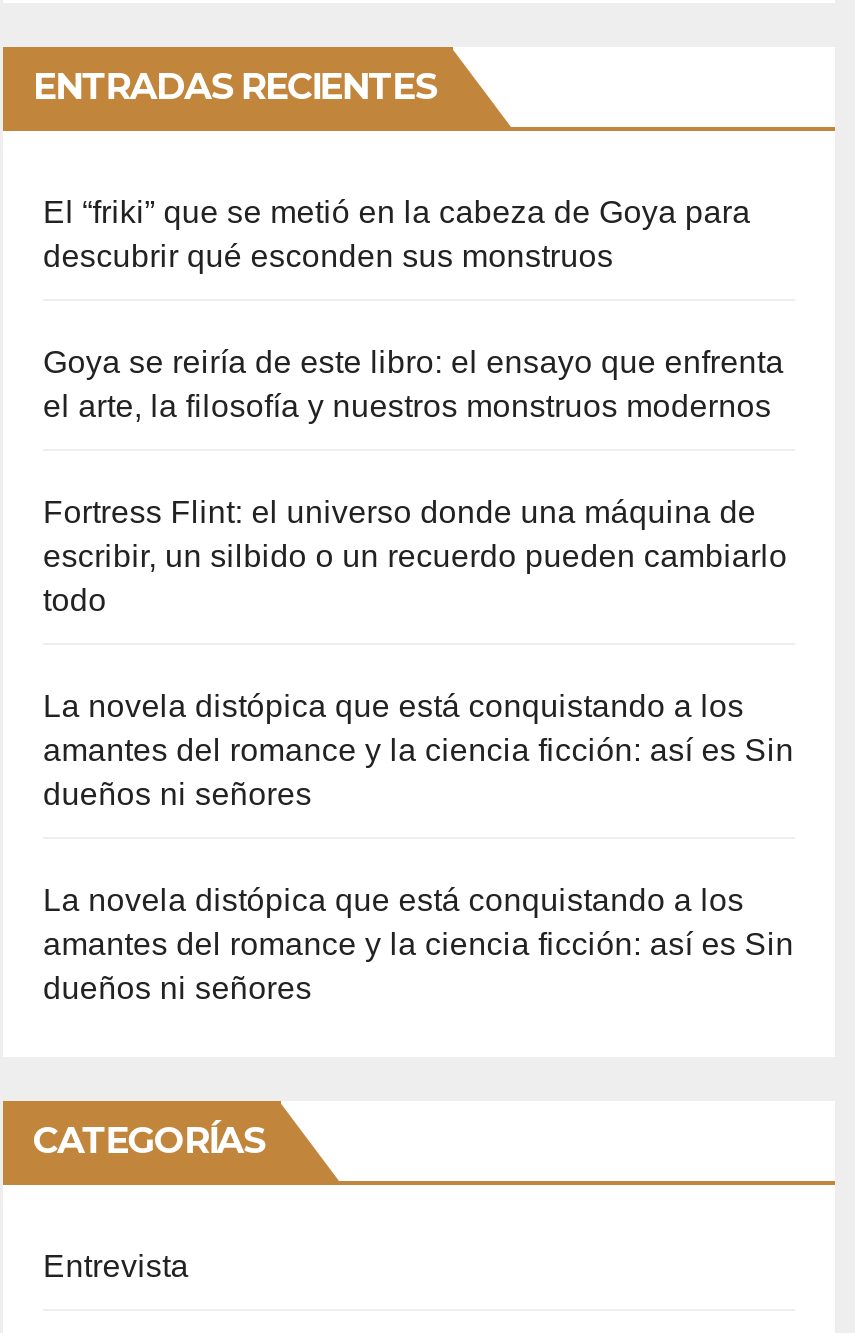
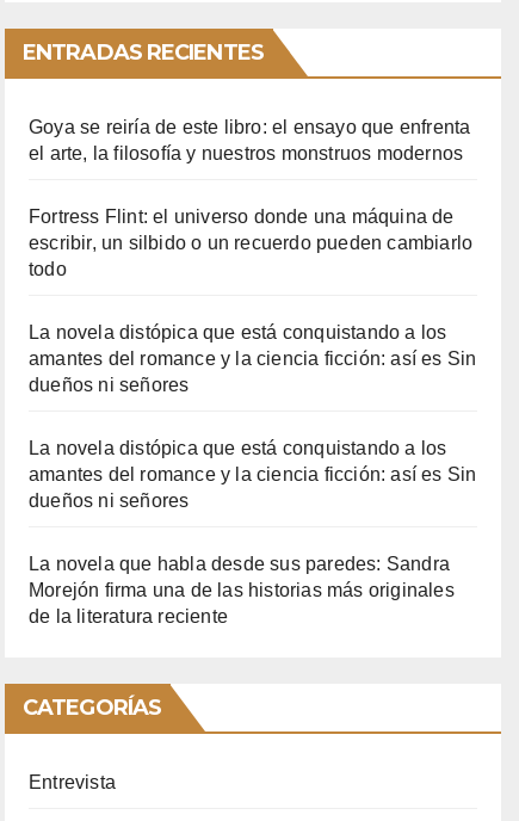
- El “friki” que se metió en la cabeza de Goya para
- descubrir qué esconden sus monstruos

moved up: Goya se reiría de este libro: el ensayo que enfrenta | el arte, la filosofía y nuestros monstruos modernos | Fortress Flint: el universo donde una máquina de | ... | amantes del romance y la ciencia ficción: así es Sin | dueños ni señores

+ La novela que habla desde sus paredes: Sandra
+ Morejón firma una de las historias más originales
+ de la literatura reciente
